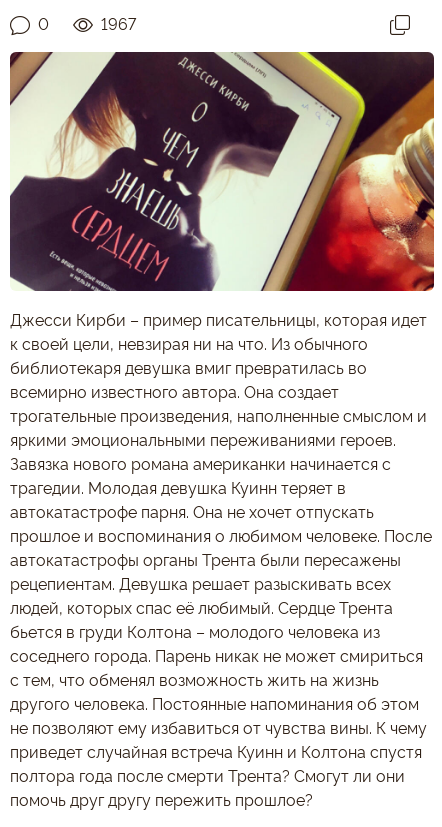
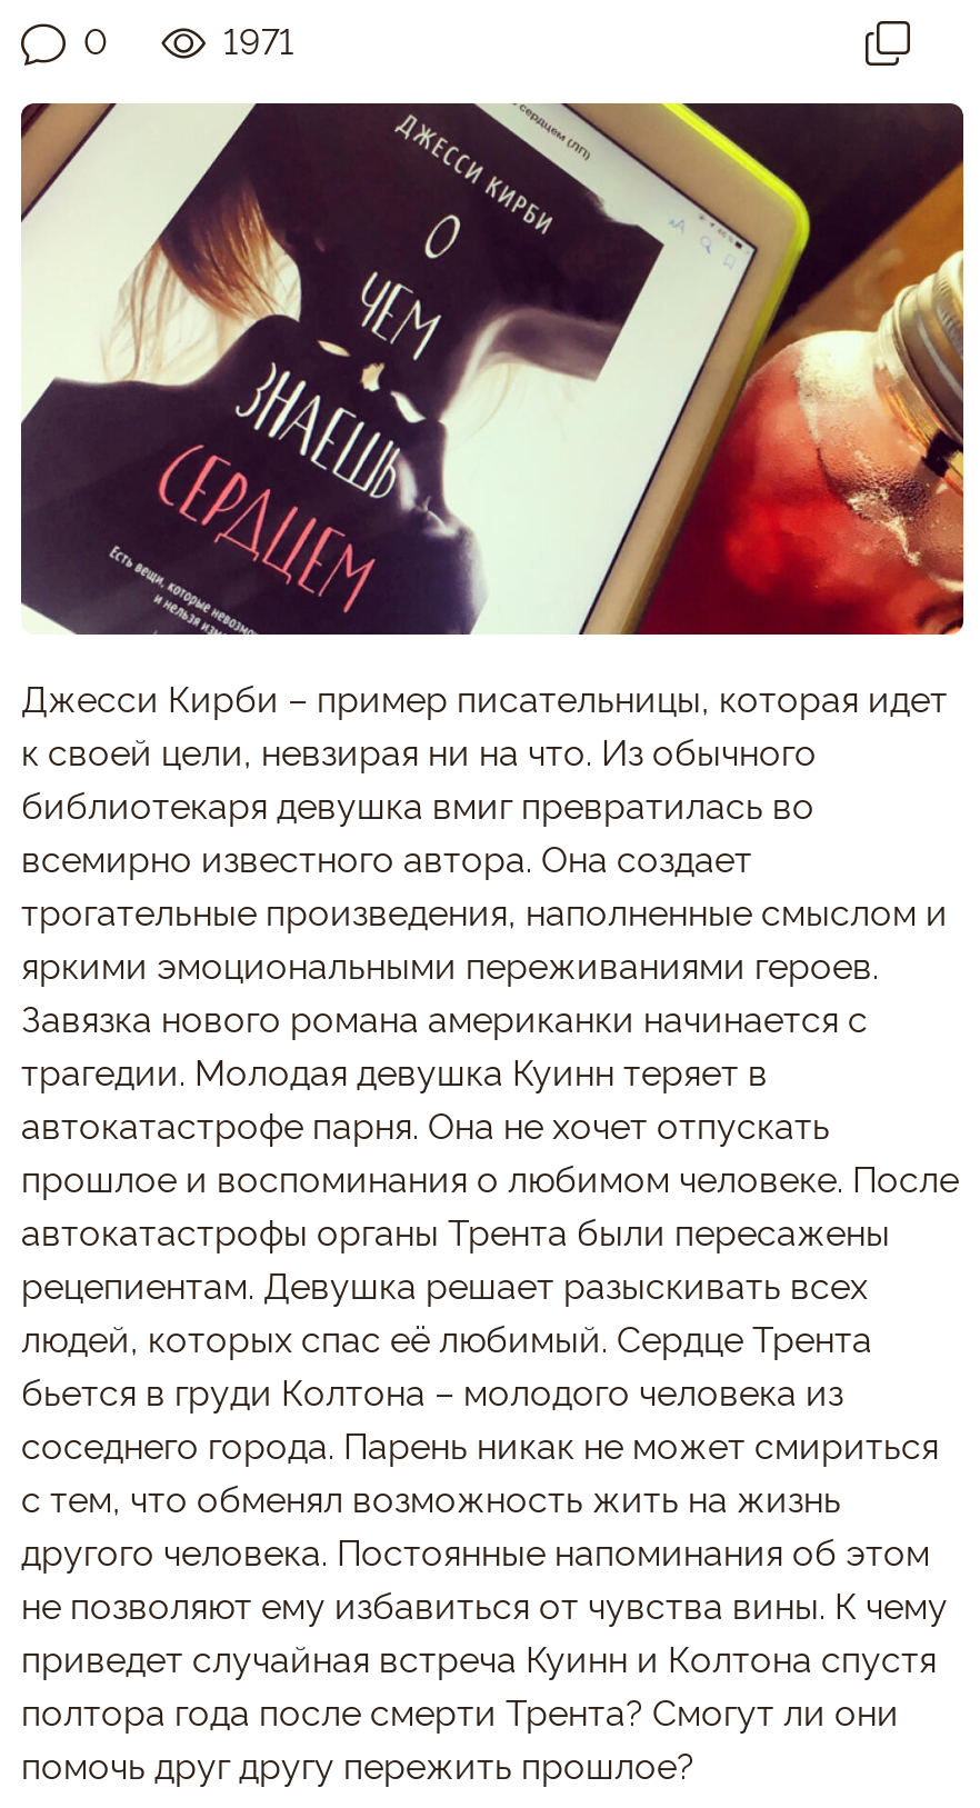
- 1967
+ 1971
